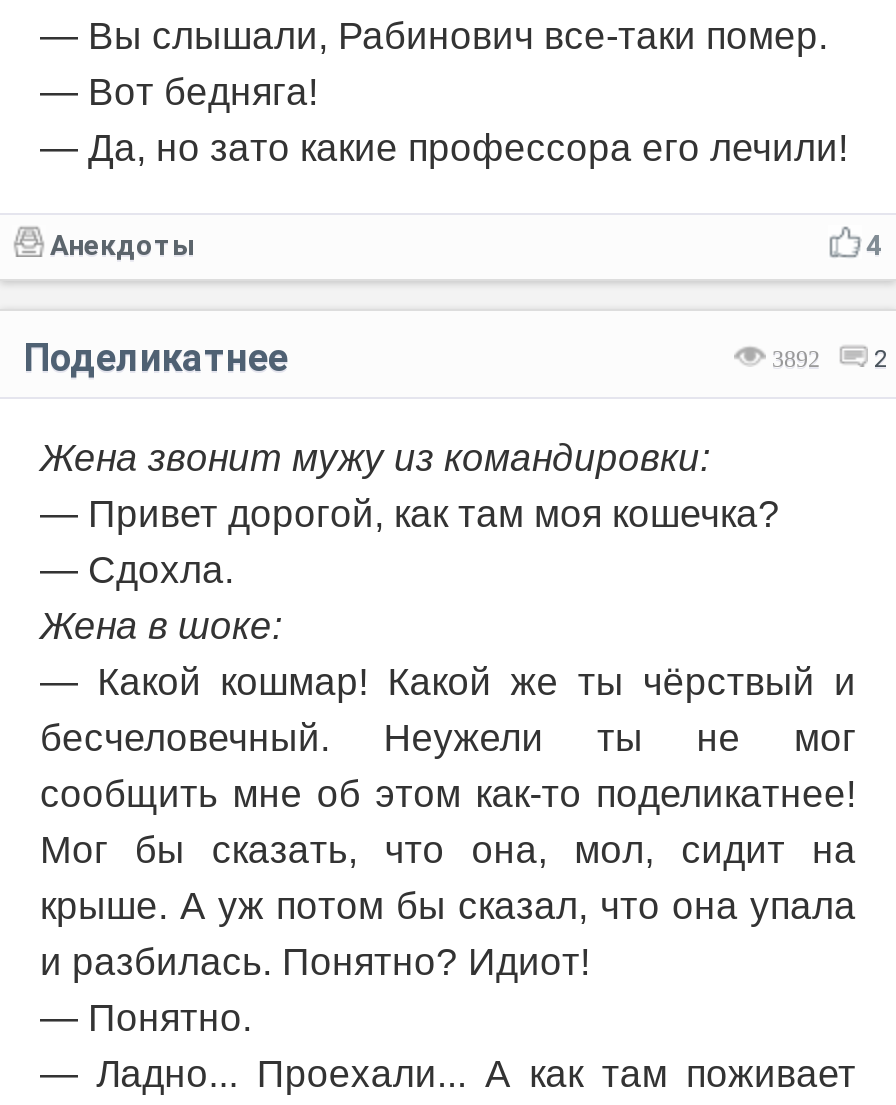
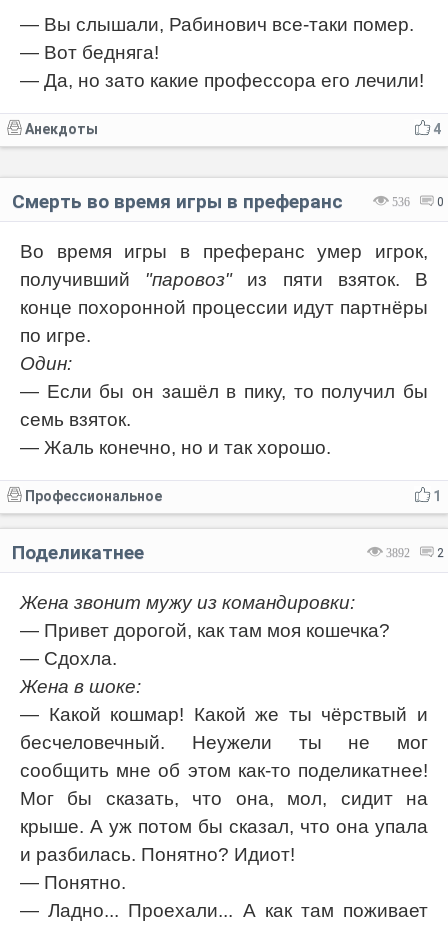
+ 536
+ 0
+ Смерть во время игры в преферанс
+ Во время игры в преферанс умер игрок,
+ получивший "паровоз" из пяти взяток. В
+ конце похоронной процессии идут партнёры
+ по игре.
+ Один:
+ — Если бы он зашёл в пику, то получил бы
+ семь взяток.
+ — Жаль конечно, но и так хорошо.
+ 1
+ Профессиональное
